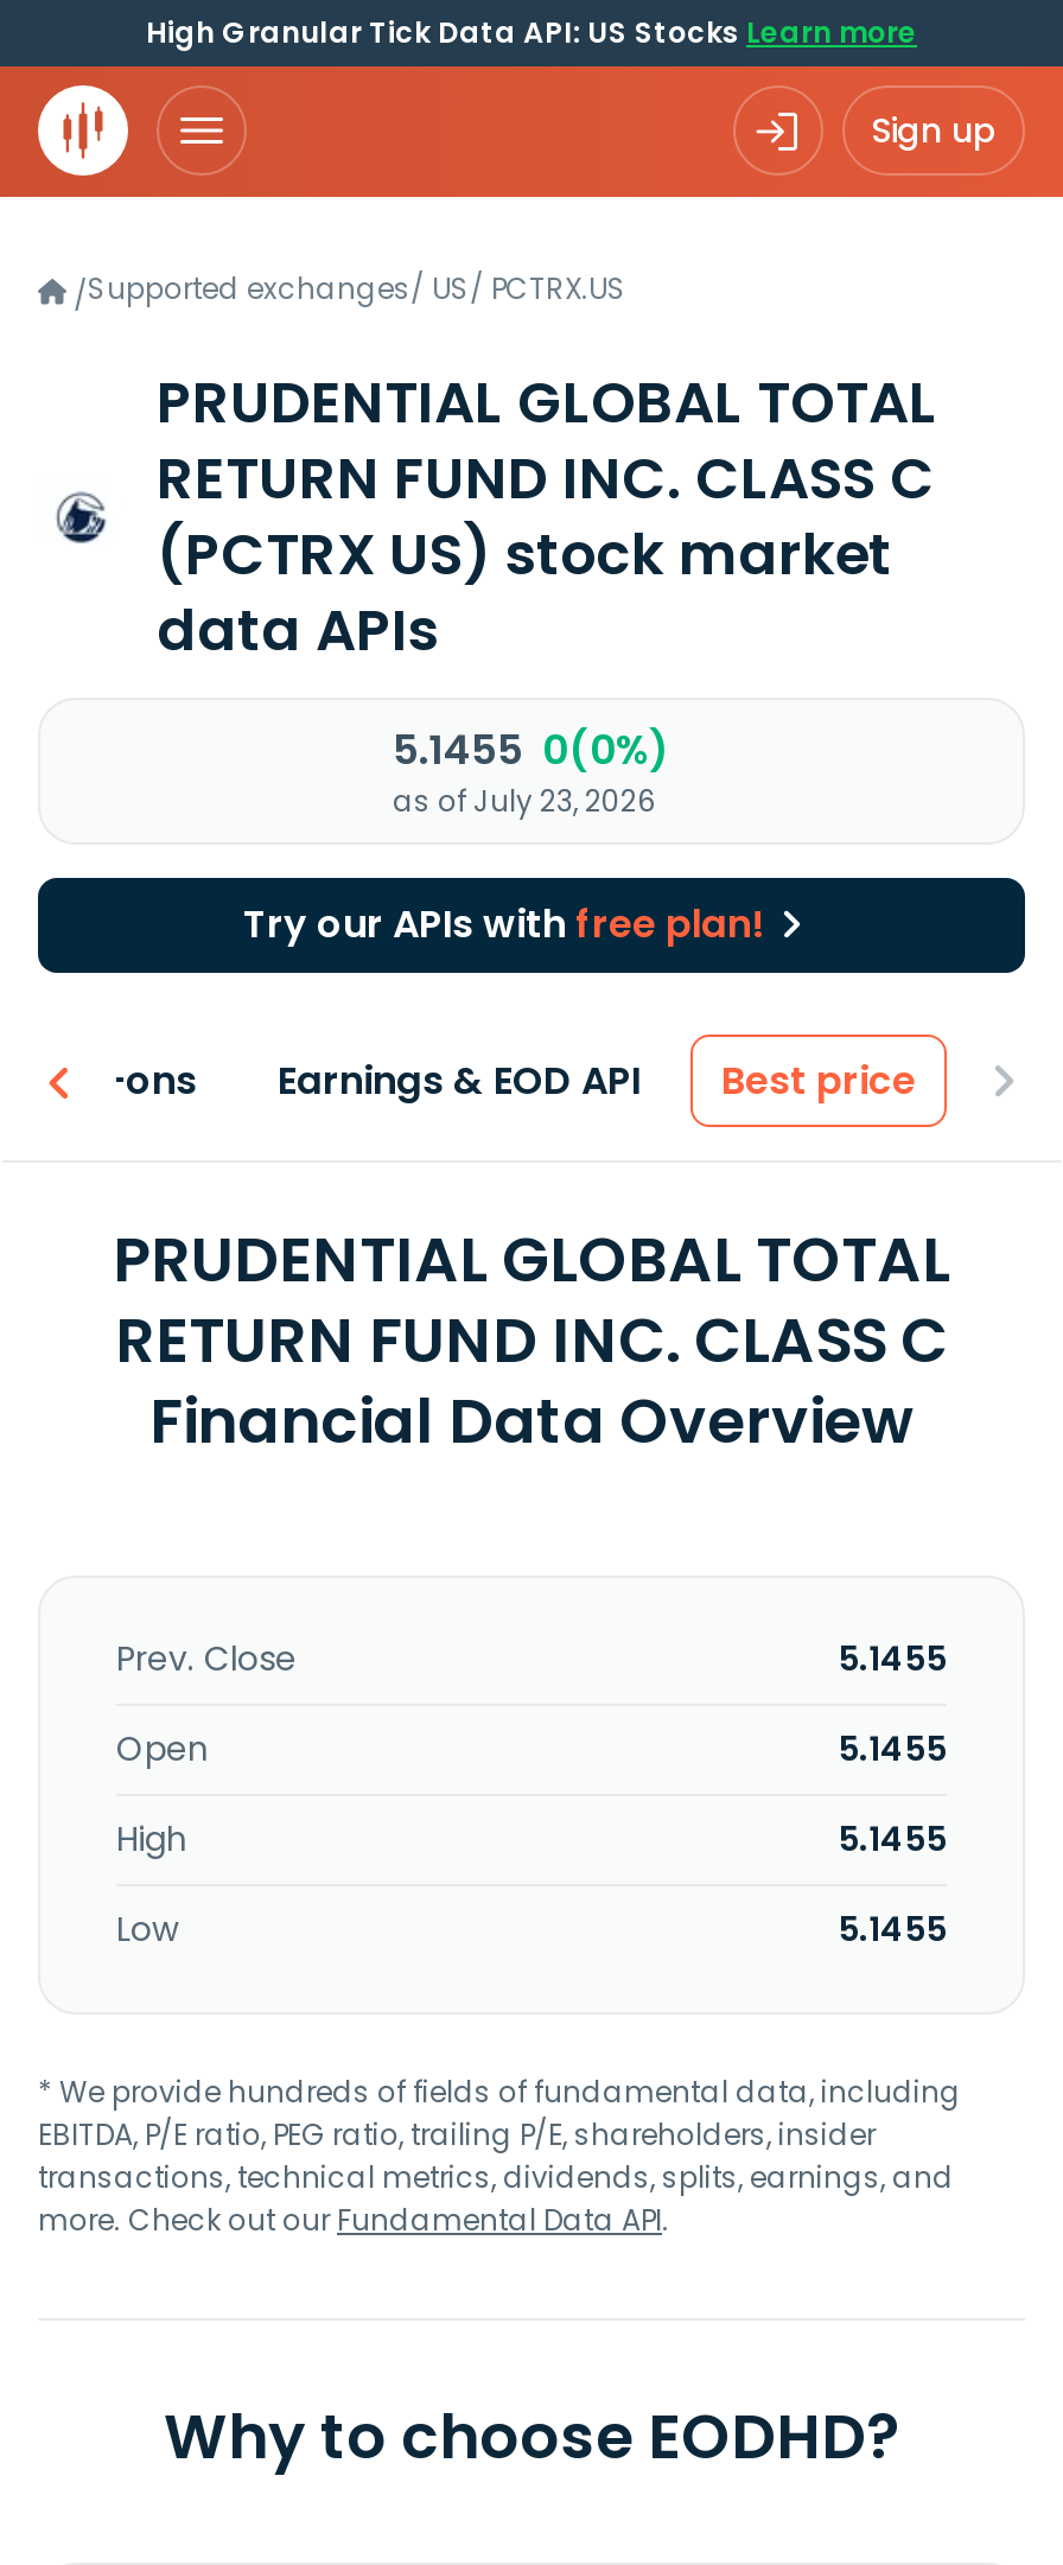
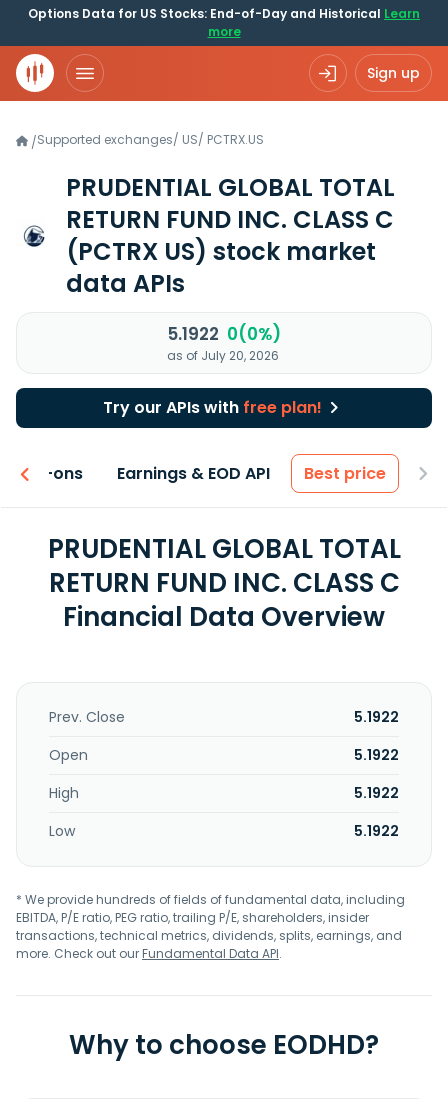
- High Granular Tick Data API: US Stocks Learn more
+ Options Data for US Stocks: End-of-Day and Historical Learn
+ more

- 5.1455 0(0%)
+ 5.1922 0(0%)

- as of July 23, 2026
+ as of July 20, 2026

- 5.1455
+ 5.1922

- 5.1455
+ 5.1922

- 5.1455
+ 5.1922

- 5.1455
+ 5.1922
